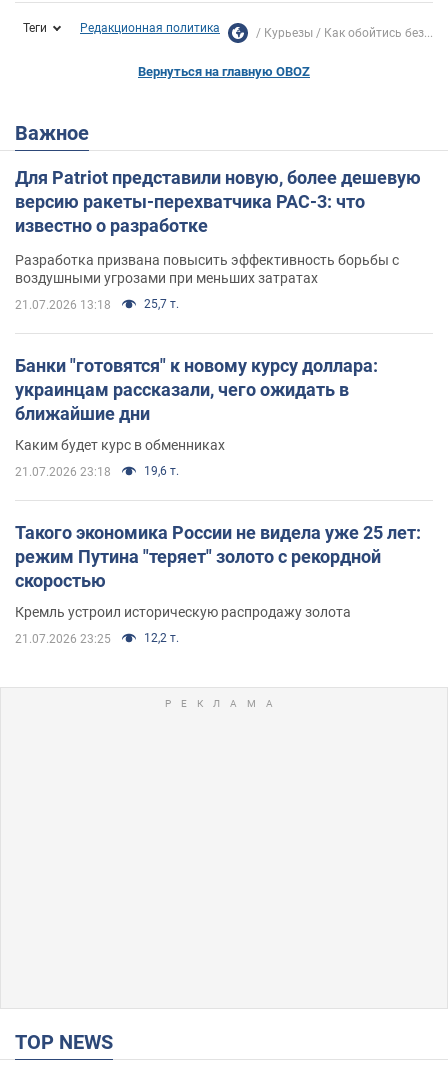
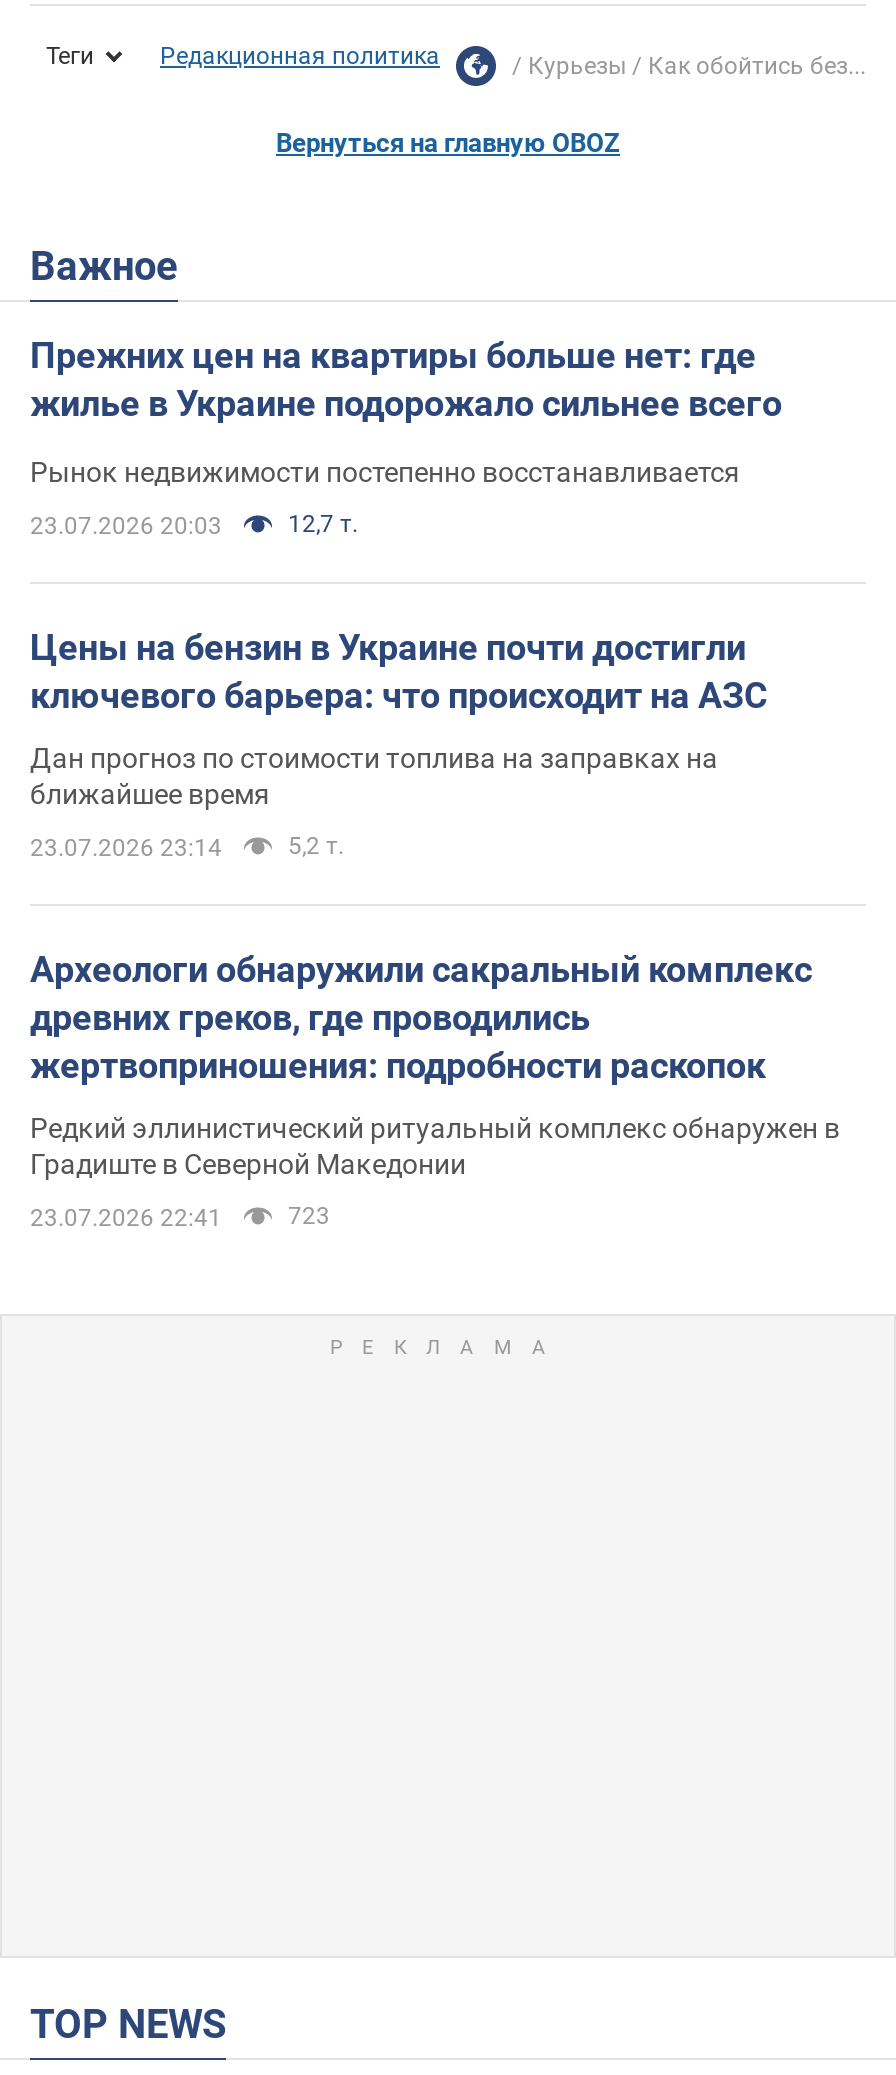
- Для Patriot представили новую, более дешевую
- версию ракеты-перехватчика PAC-3: что
- известно о разработке
+ Прежних цен на квартиры больше нет: где
+ жилье в Украине подорожало сильнее всего

- Разработка призвана повысить эффективность борьбы с
- воздушными угрозами при меньших затратах
+ Рынок недвижимости постепенно восстанавливается

- 21.07.2026 13:18
- 25,7 т.
+ 23.07.2026 20:03
+ 12,7 т.

- Банки "готовятся" к новому курсу доллара:
- украинцам рассказали, чего ожидать в
- ближайшие дни
+ Цены на бензин в Украине почти достигли
+ ключевого барьера: что происходит на АЗС

- Каким будет курс в обменниках
+ Дан прогноз по стоимости топлива на заправках на
+ ближайшее время

- 21.07.2026 23:18
- 19,6 т.
+ 23.07.2026 23:14
+ 5,2 т.

- Такого экономика России не видела уже 25 лет:
- режим Путина "теряет" золото с рекордной
- скоростью
+ Археологи обнаружили сакральный комплекс
+ древних греков, где проводились
+ жертвоприношения: подробности раскопок

- Кремль устроил историческую распродажу золота
+ Редкий эллинистический ритуальный комплекс обнаружен в
+ Градиште в Северной Македонии

- 21.07.2026 23:25
- 12,2 т.
+ 23.07.2026 22:41
+ 723
